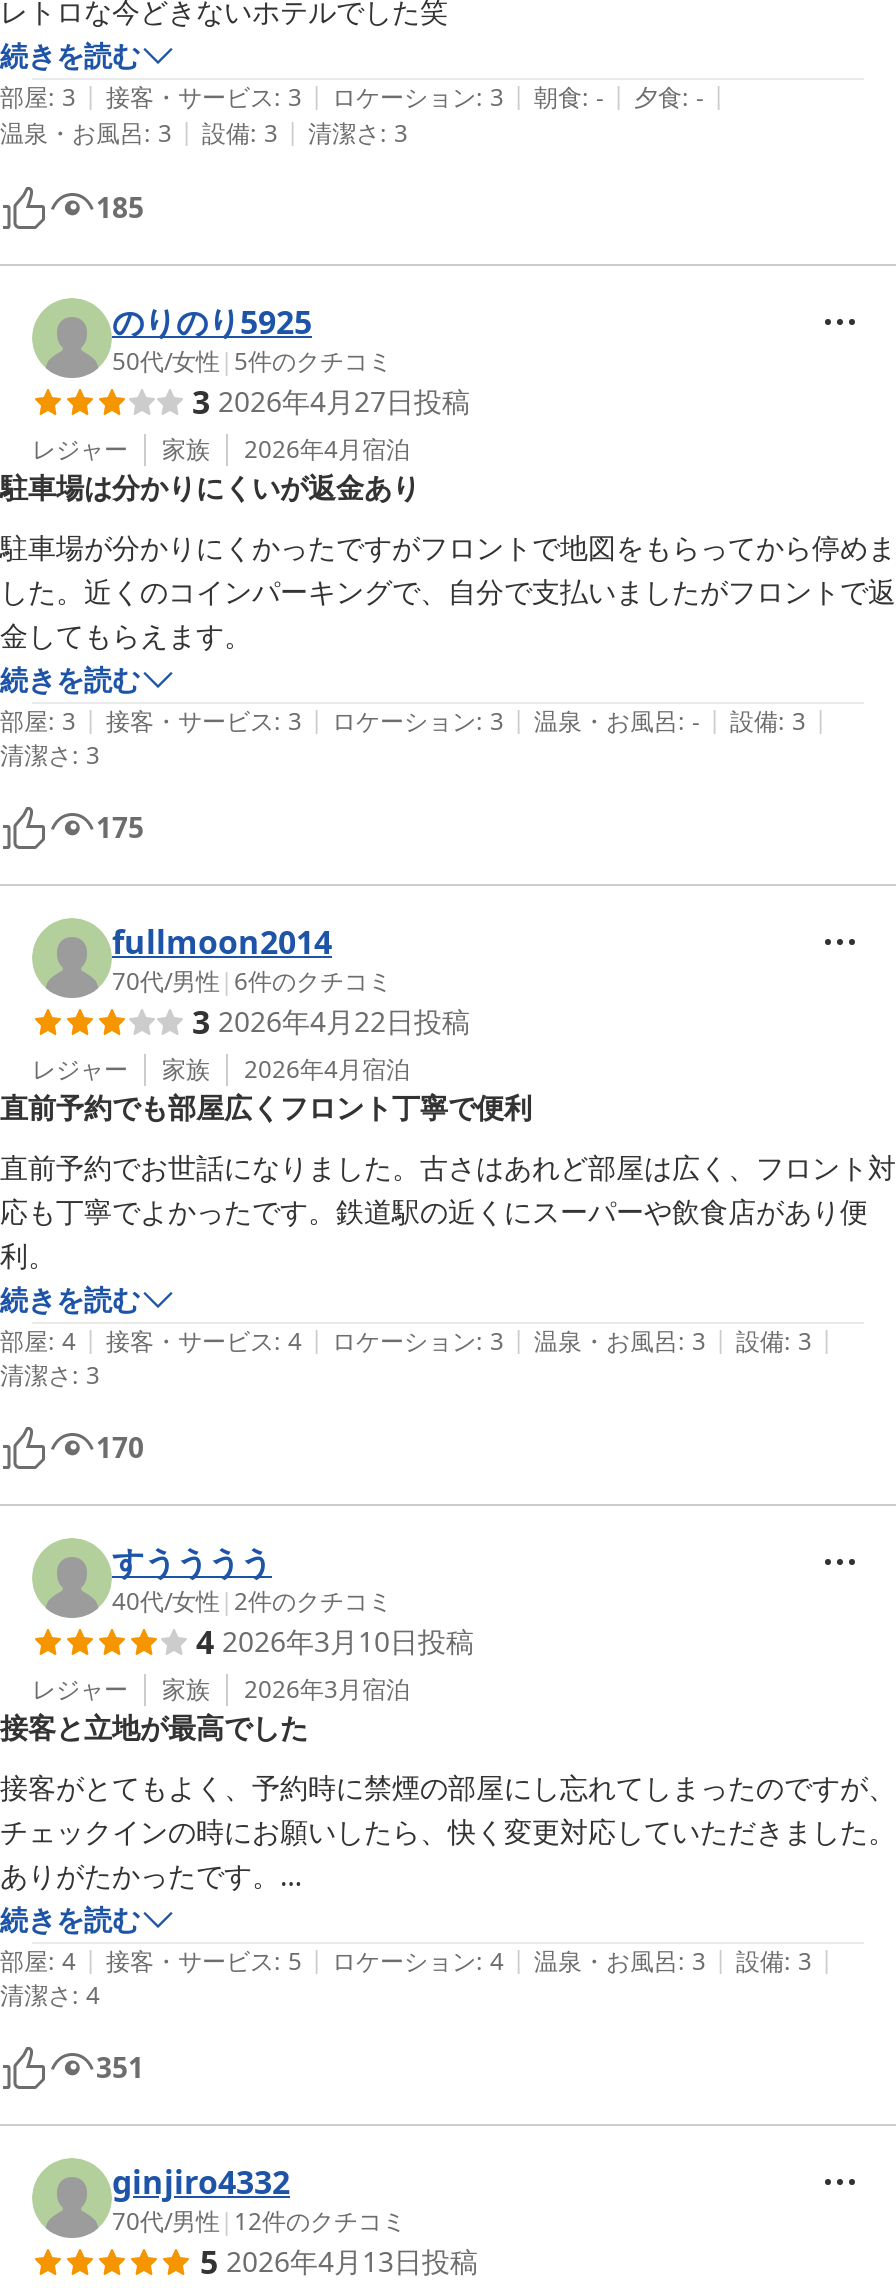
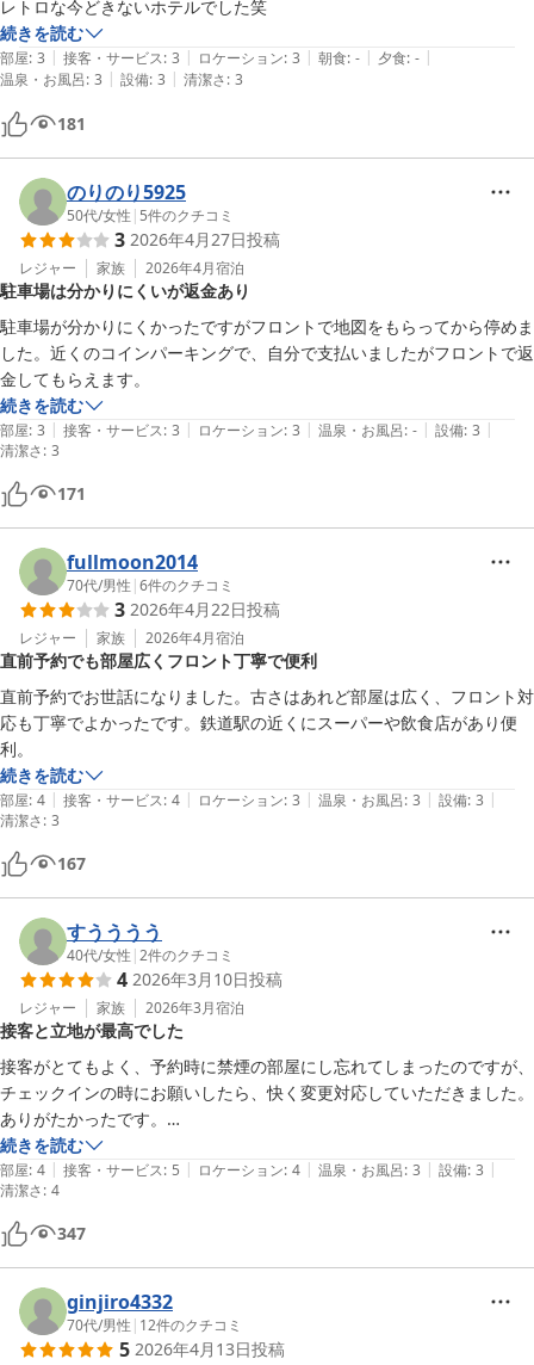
- 185
+ 181

- 175
+ 171

- 170
+ 167

- 351
+ 347
